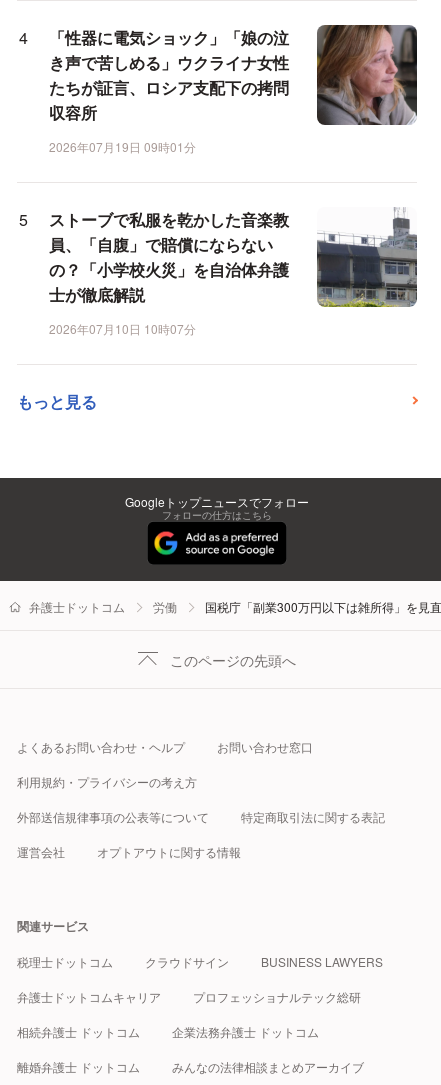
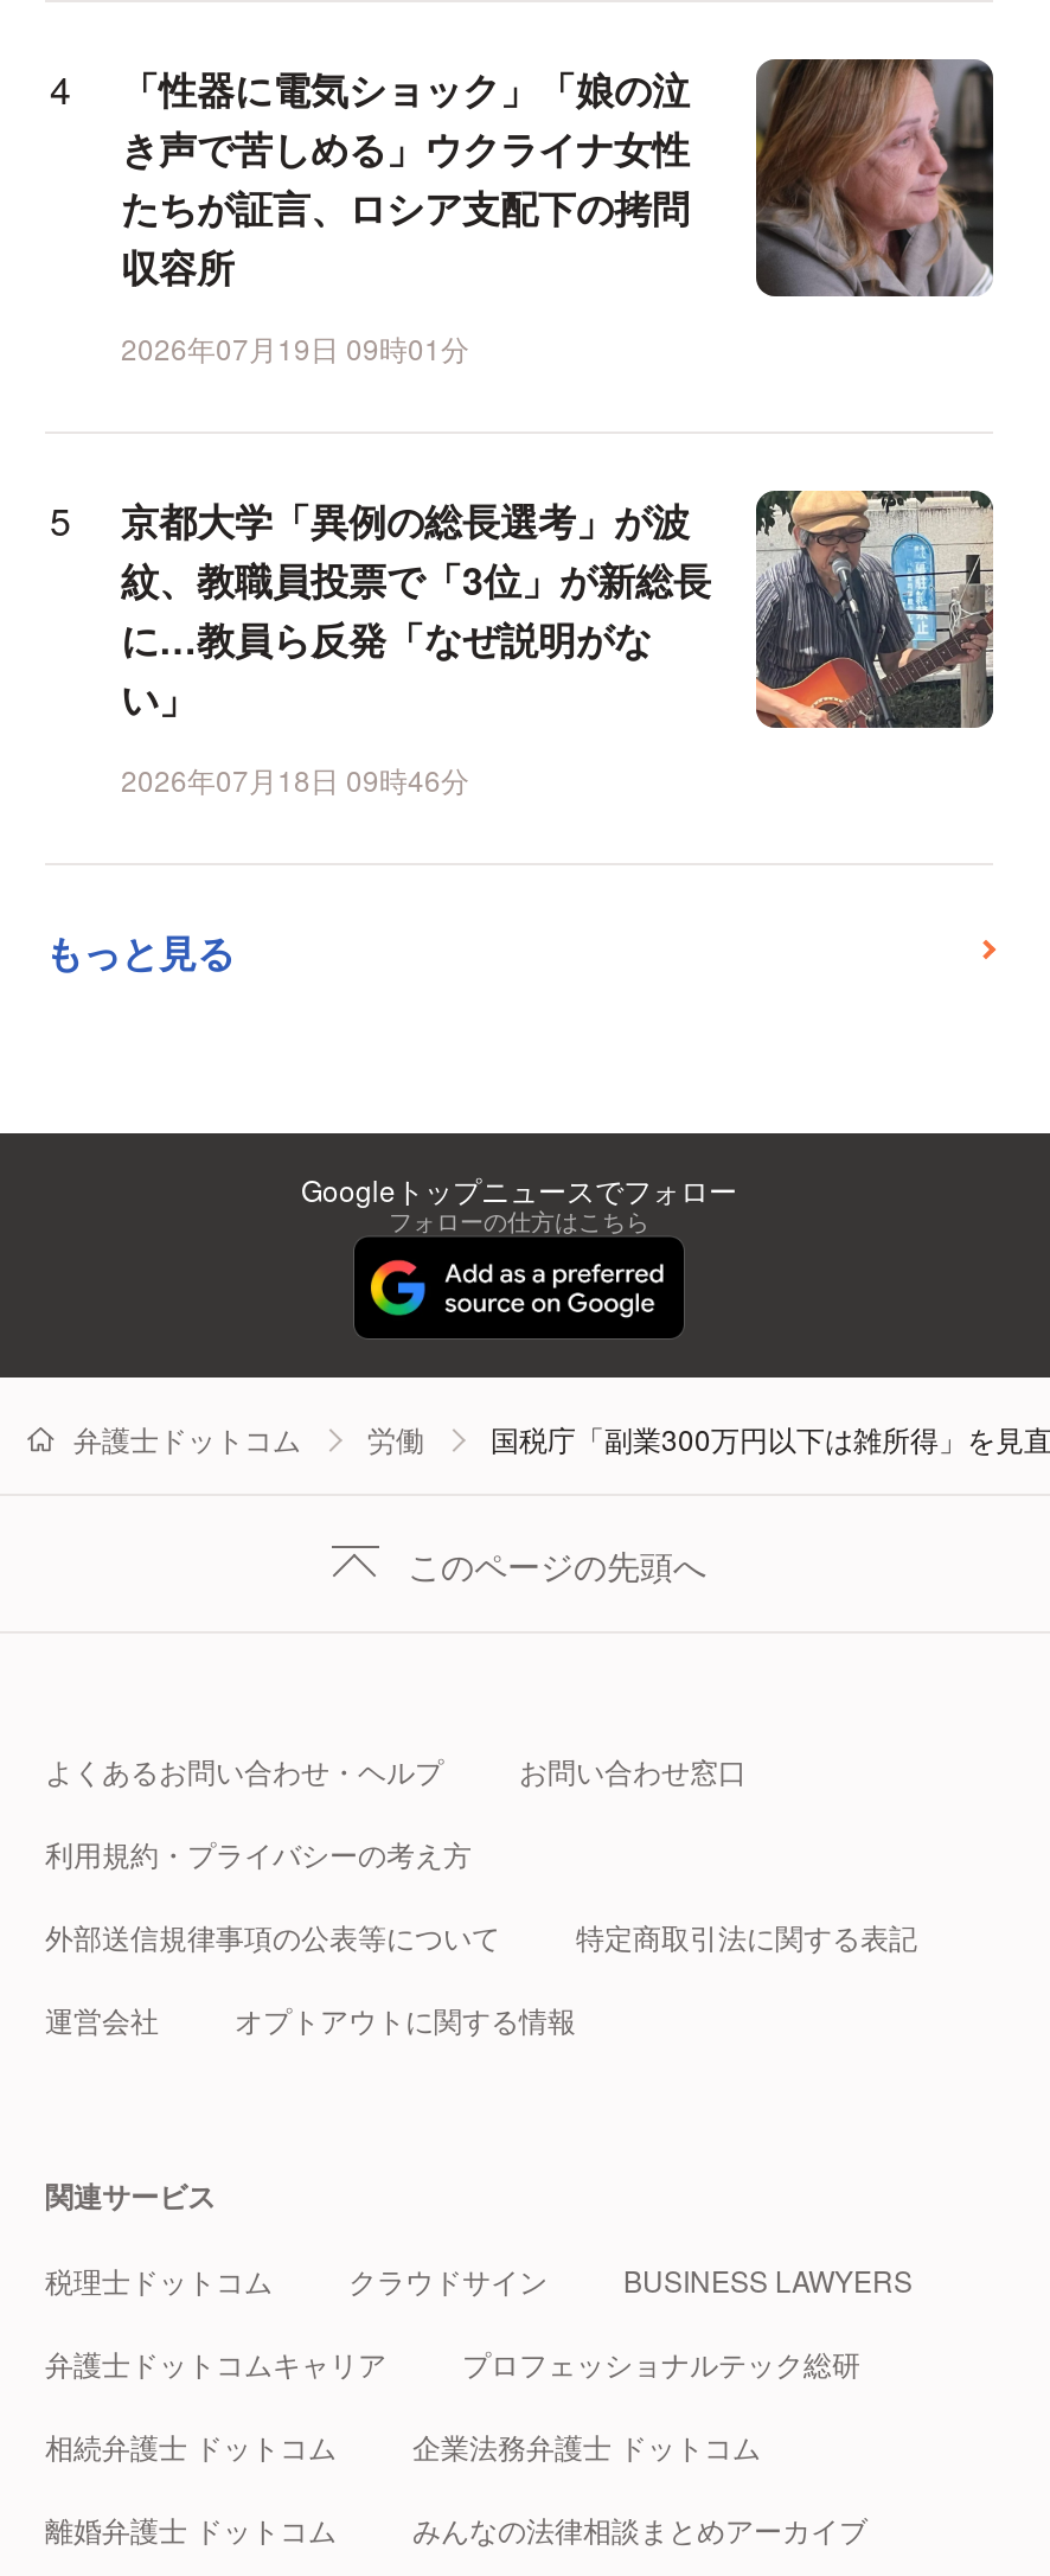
- [image]
- ストーブで私服を乾かした音楽教
- 員、「自腹」で賠償にならない
- の？「小学校火災」を自治体弁護
- 士が徹底解説
+ [image]
+ 京都大学「異例の総長選考」が波
+ 紋、教職員投票で「3位」が新総長
+ に…教員ら反発「なぜ説明がな
+ い」

- 2026年07月10日 10時07分
+ 2026年07月18日 09時46分
